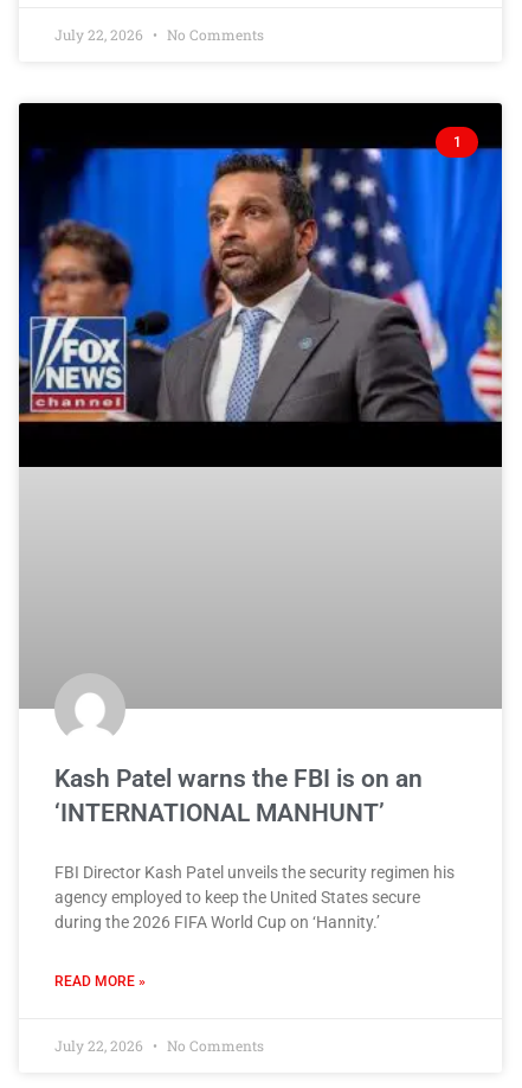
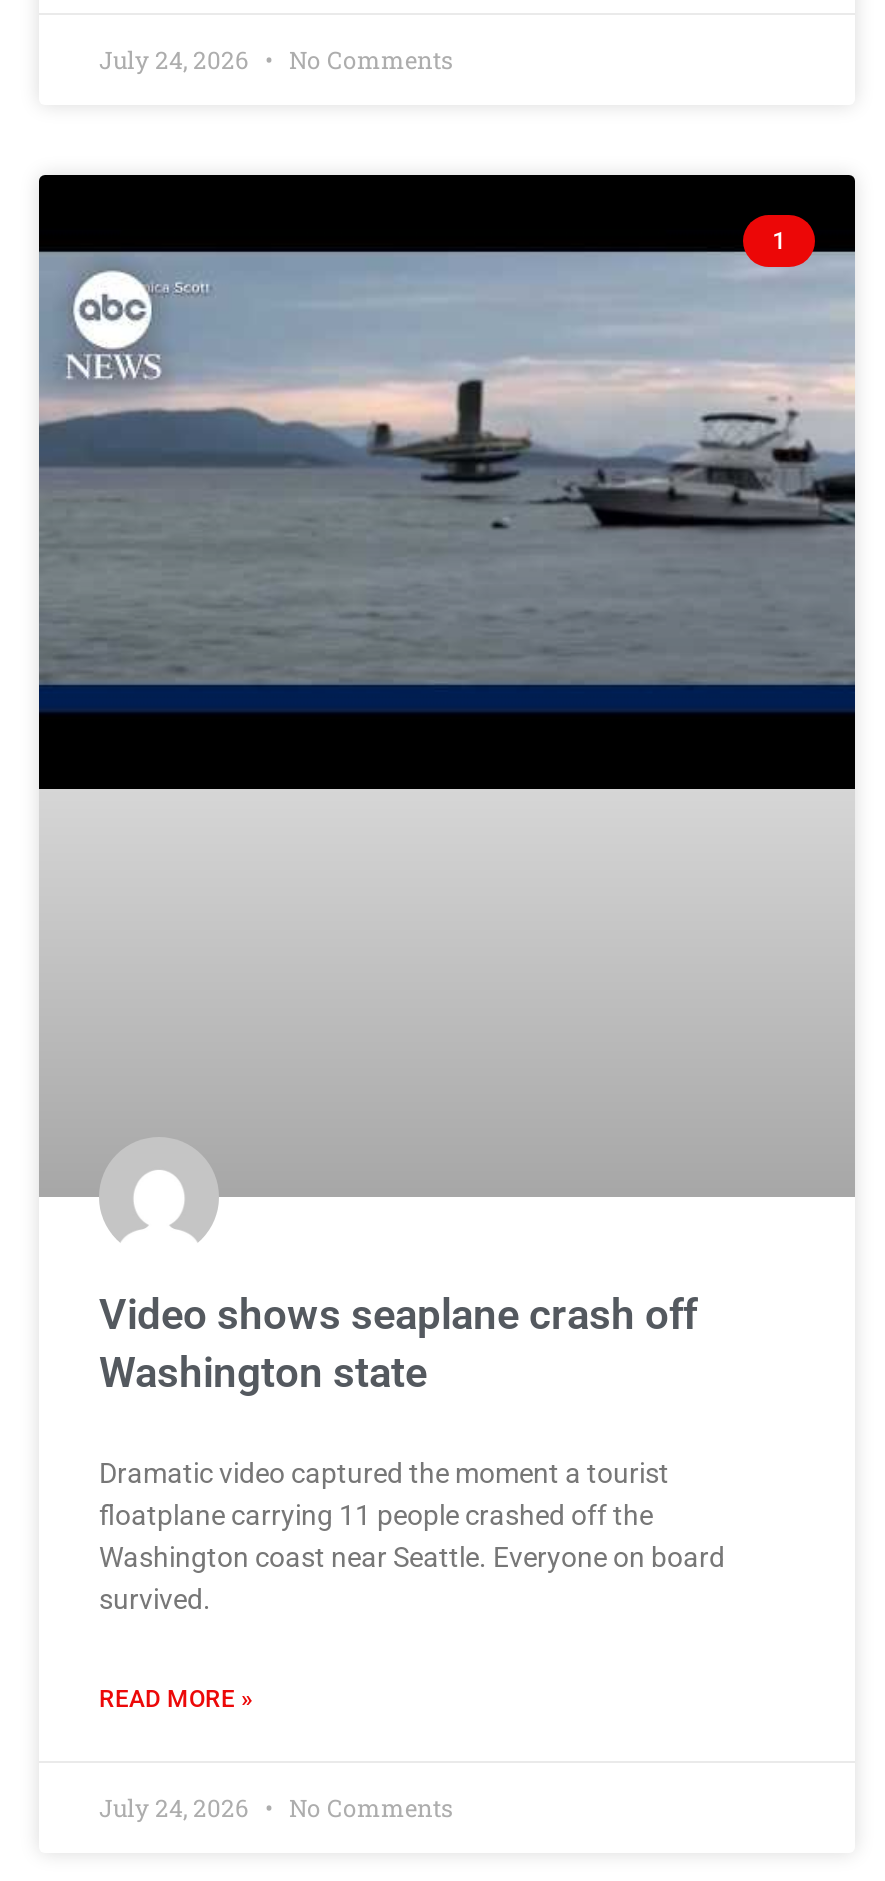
- July 22, 2026 No Comments
+ July 24, 2026 No Comments

- [image]
+ [image]

- Kash Patel warns the FBI is on an
- ‘INTERNATIONAL MANHUNT’
+ Video shows seaplane crash off
+ Washington state

- FBI Director Kash Patel unveils the security regimen his
- agency employed to keep the United States secure
- during the 2026 FIFA World Cup on ‘Hannity.’
+ Dramatic video captured the moment a tourist
+ floatplane carrying 11 people crashed off the
+ Washington coast near Seattle. Everyone on board
+ survived.

- July 22, 2026 No Comments
+ July 24, 2026 No Comments
